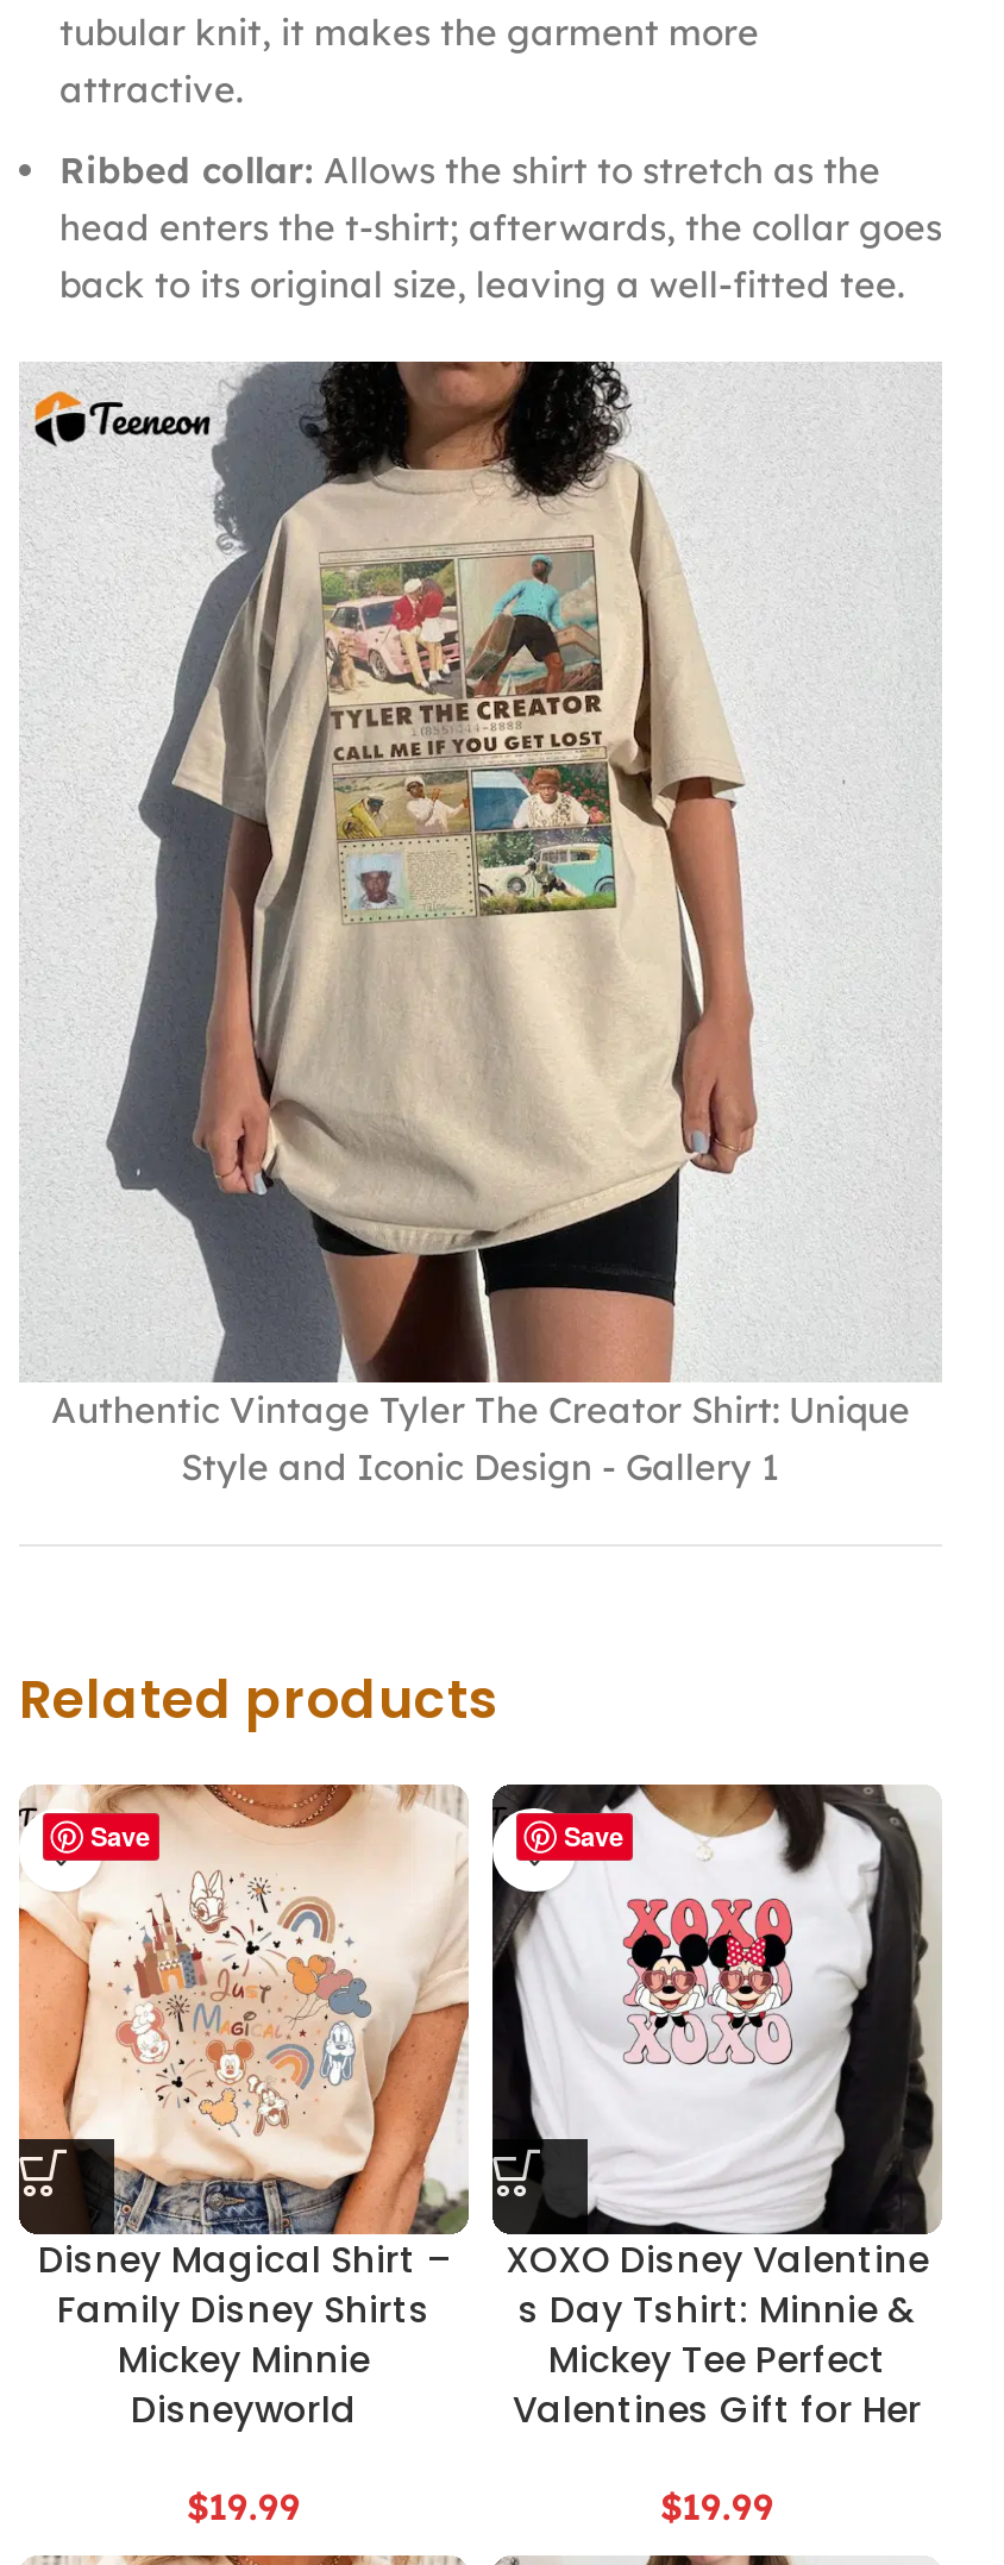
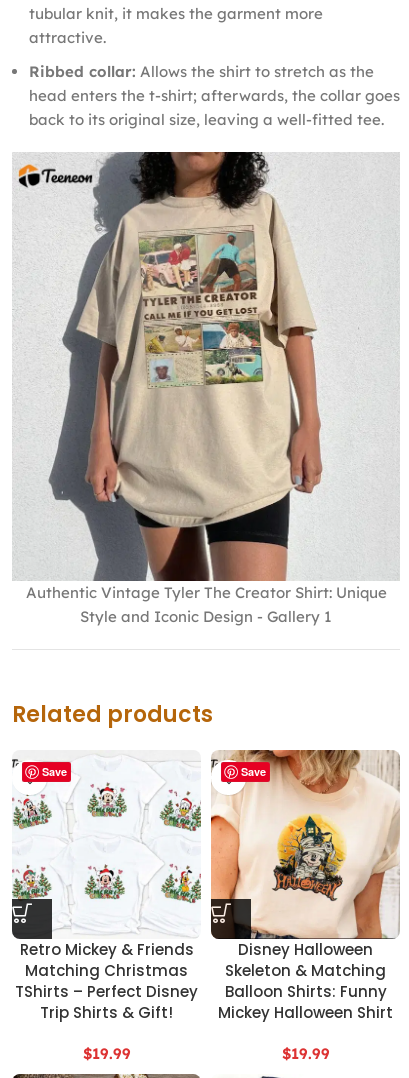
- [image]
- Disney Magical Shirt –
- Family Disney Shirts
- Mickey Minnie
- Disneyworld
+ [image]
+ Retro Mickey & Friends
+ Matching Christmas
+ TShirts – Perfect Disney
+ Trip Shirts & Gift!

- [image]
- XOXO Disney Valentine
- s Day Tshirt: Minnie &
- Mickey Tee Perfect
- Valentines Gift for Her
+ [image]
+ Disney Halloween
+ Skeleton & Matching
+ Balloon Shirts: Funny
+ Mickey Halloween Shirt
